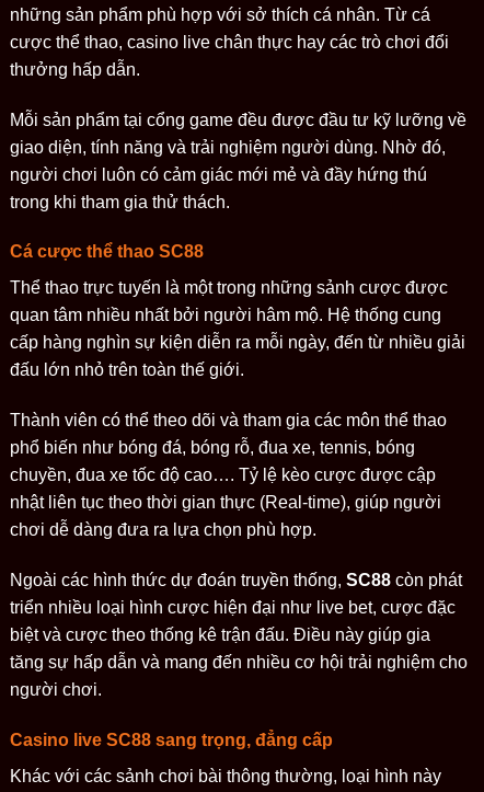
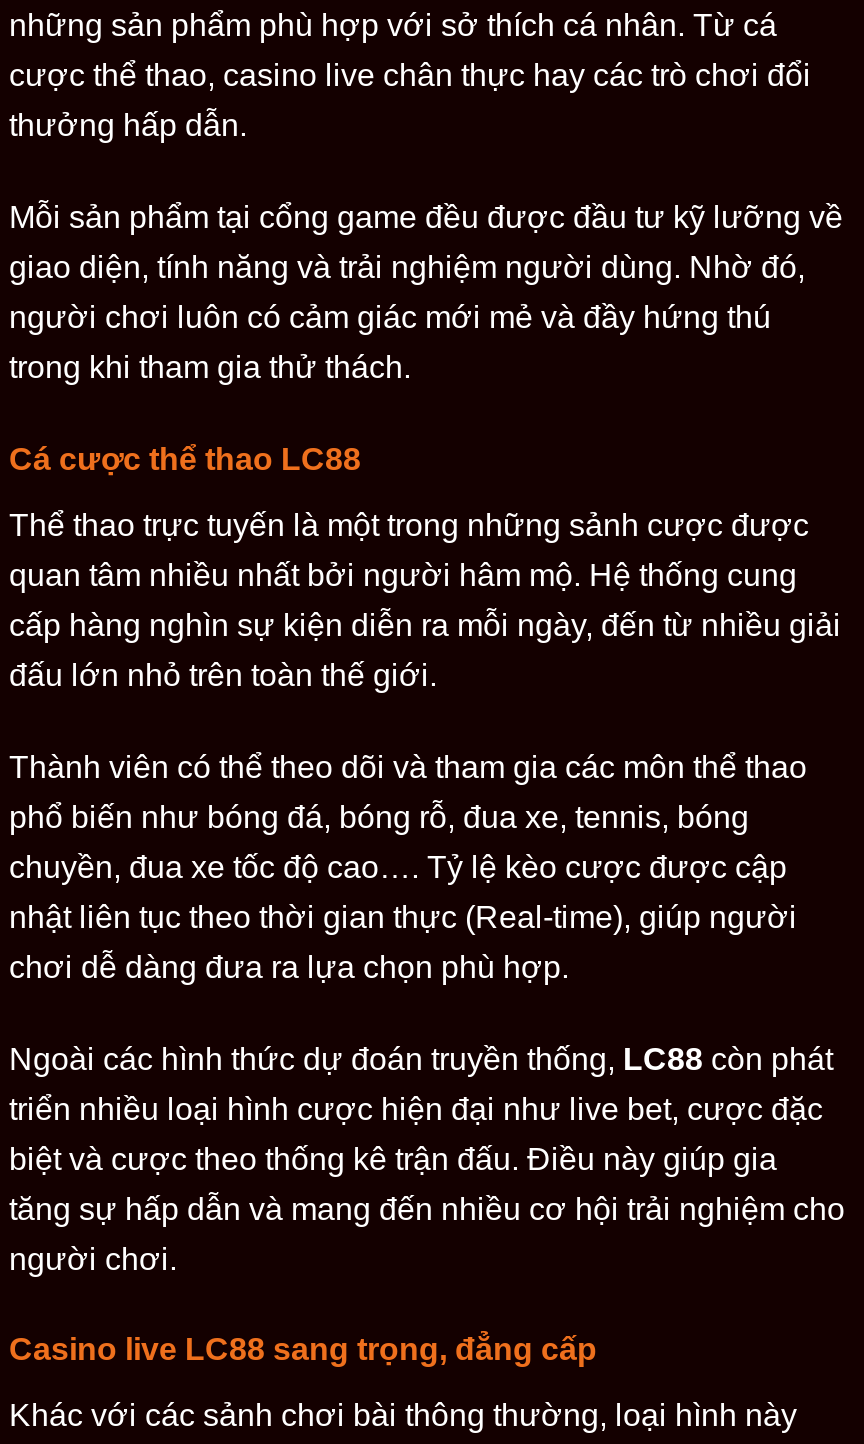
- Cá cược thể thao SC88
+ Cá cược thể thao LC88

- Ngoài các hình thức dự đoán truyền thống, SC88 còn phát
+ Ngoài các hình thức dự đoán truyền thống, LC88 còn phát

- Casino live SC88 sang trọng, đẳng cấp
+ Casino live LC88 sang trọng, đẳng cấp
